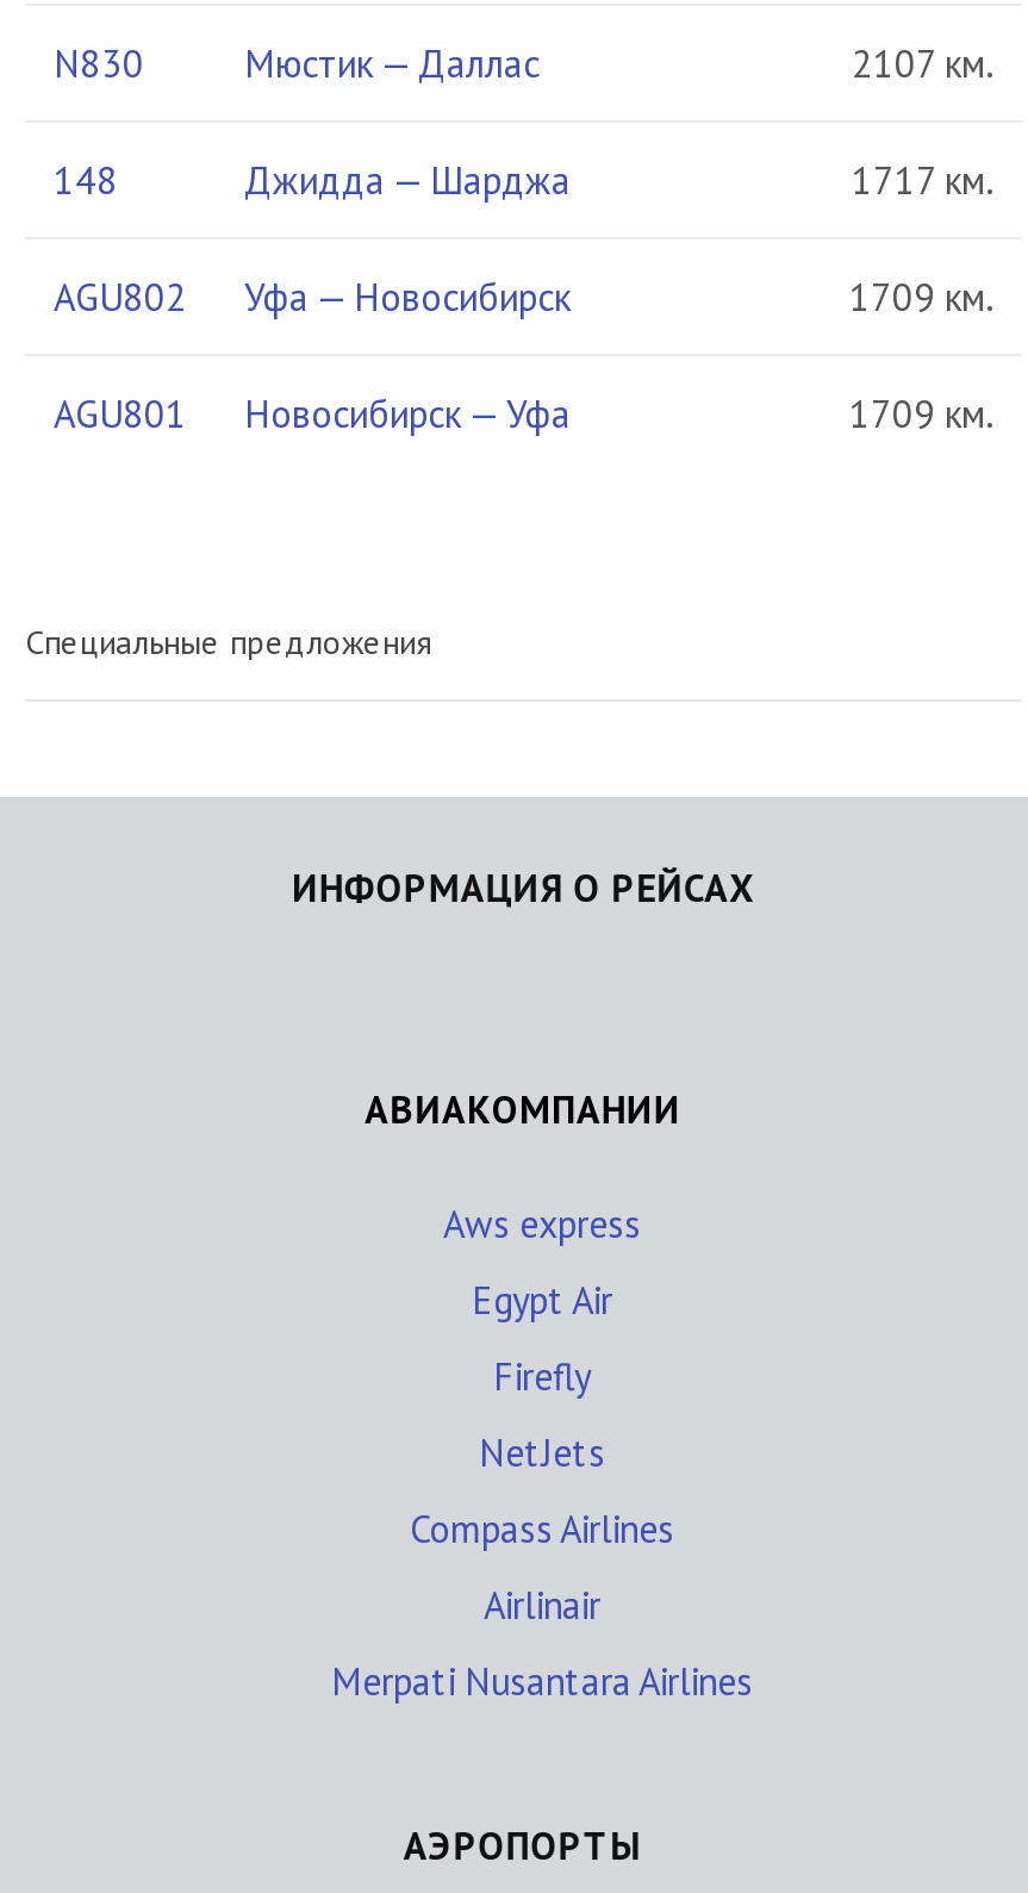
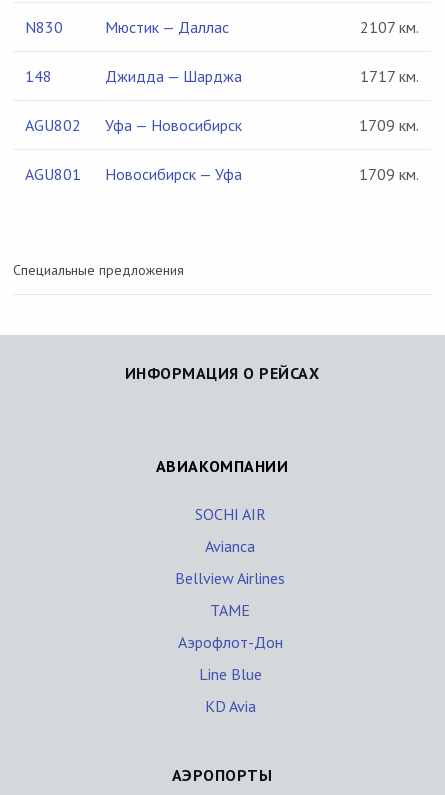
- Aws express
+ SOCHI AIR

- Egypt Air
+ Avianca

- Firefly
+ Bellview Airlines

- NetJets
+ TAME

- Compass Airlines
+ Аэрофлот-Дон

- Airlinair
+ Line Blue

- Merpati Nusantara Airlines
+ KD Avia
